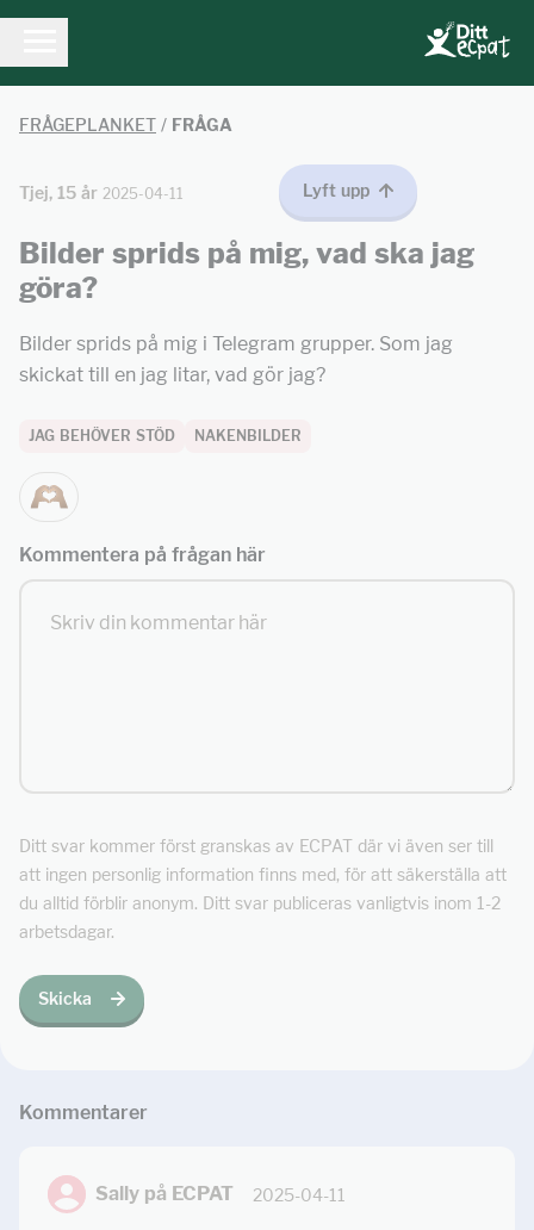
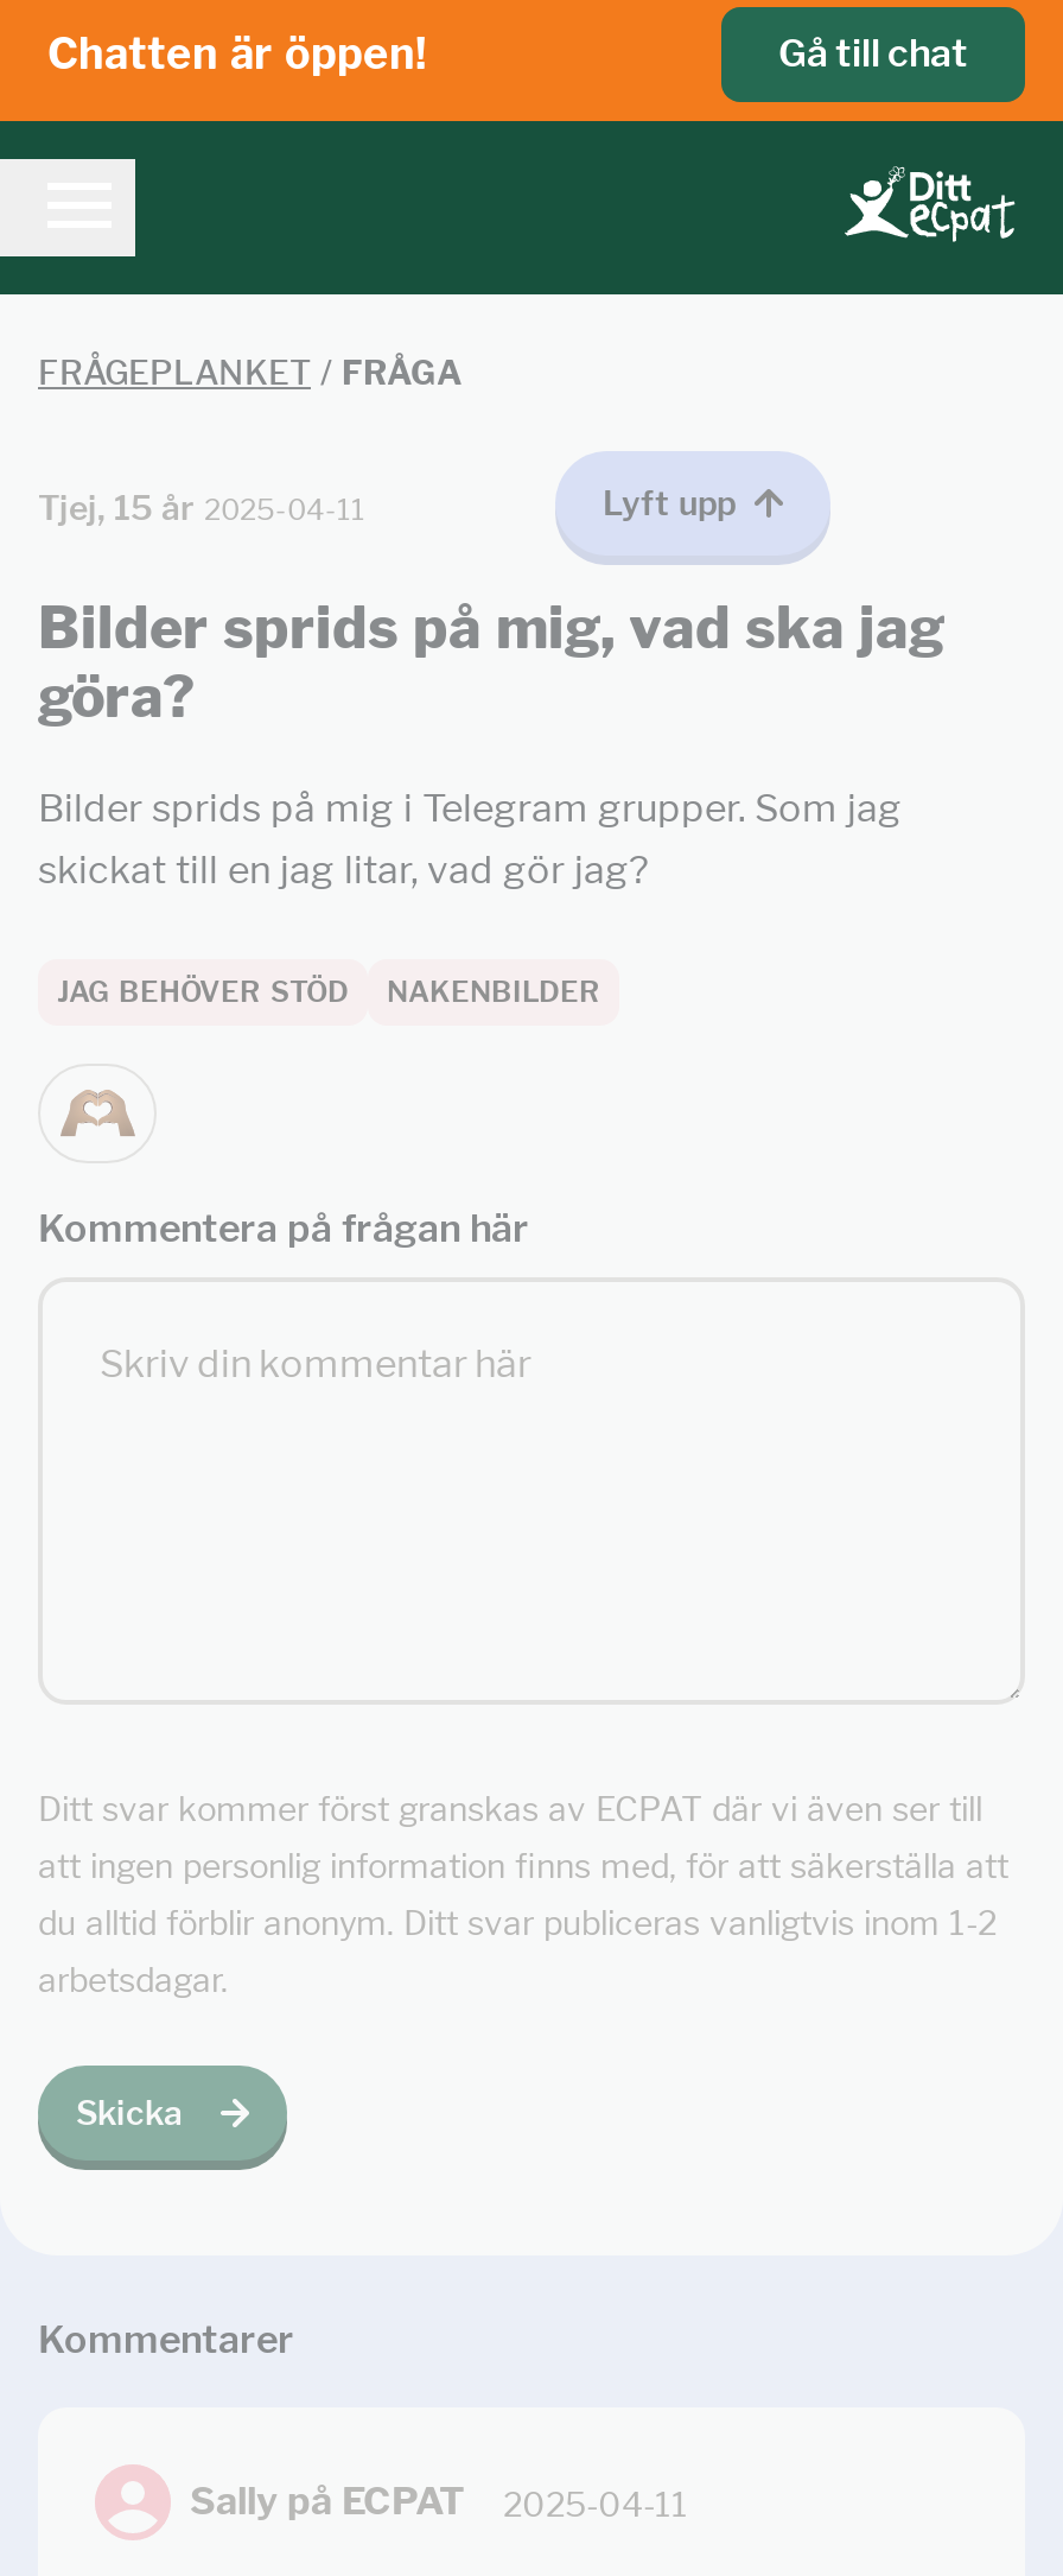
+ Chatten är öppen!
+ Gå till chat
